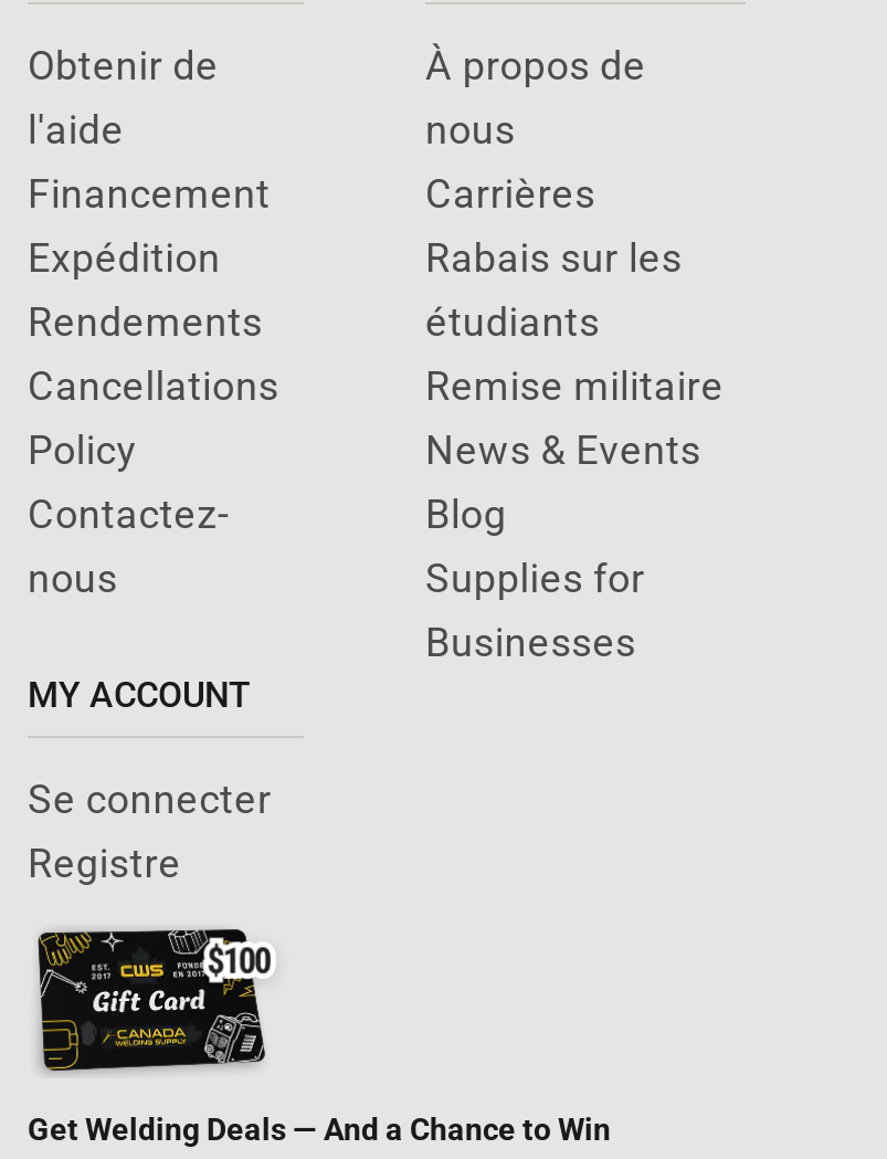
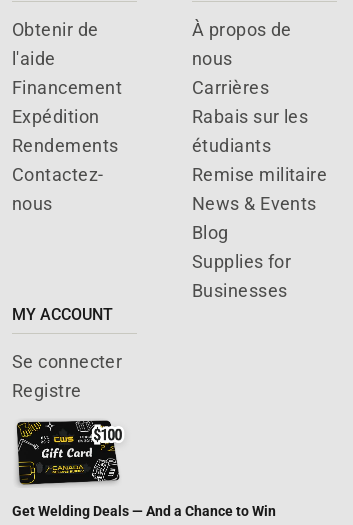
- Cancellations
- Policy

moved up: Contactez- | nous
